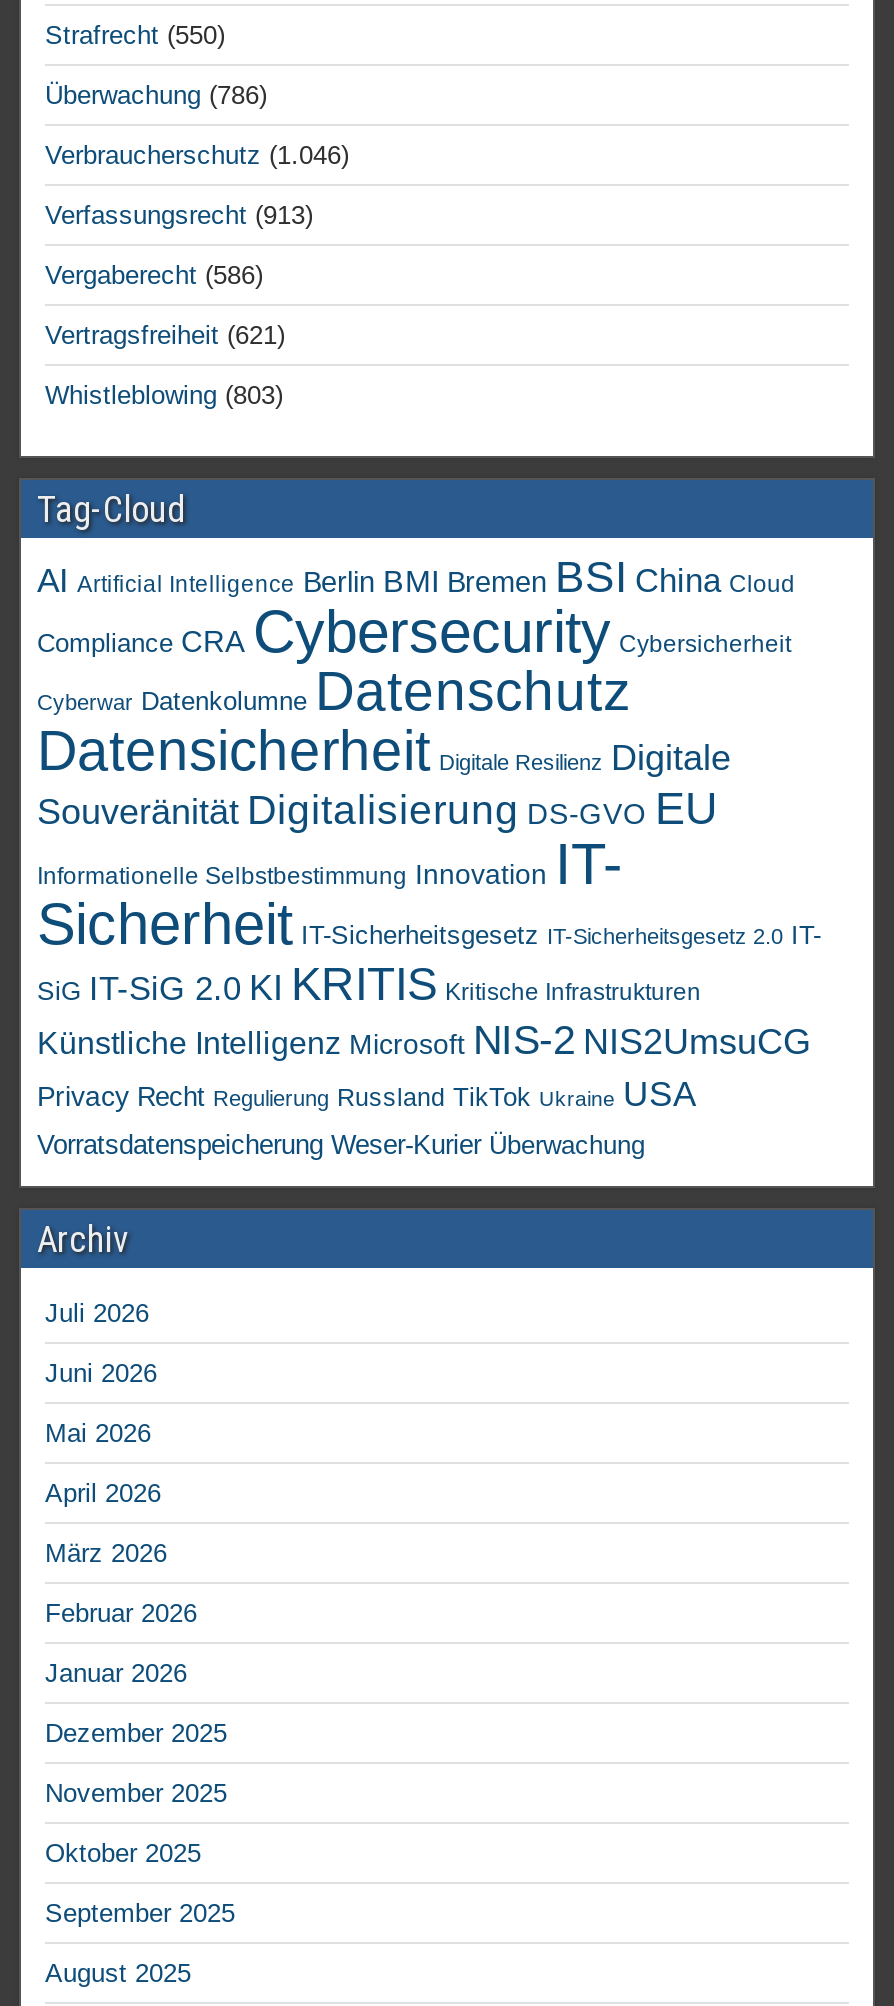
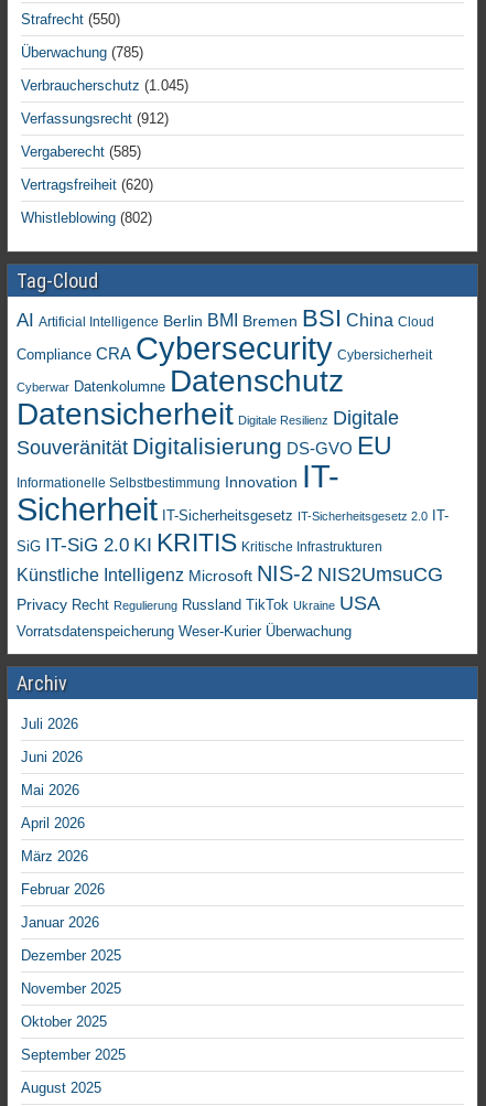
- Überwachung (786)
+ Überwachung (785)

- Verbraucherschutz (1.046)
+ Verbraucherschutz (1.045)

- Verfassungsrecht (913)
+ Verfassungsrecht (912)

- Vergaberecht (586)
+ Vergaberecht (585)

- Vertragsfreiheit (621)
+ Vertragsfreiheit (620)

- Whistleblowing (803)
+ Whistleblowing (802)
